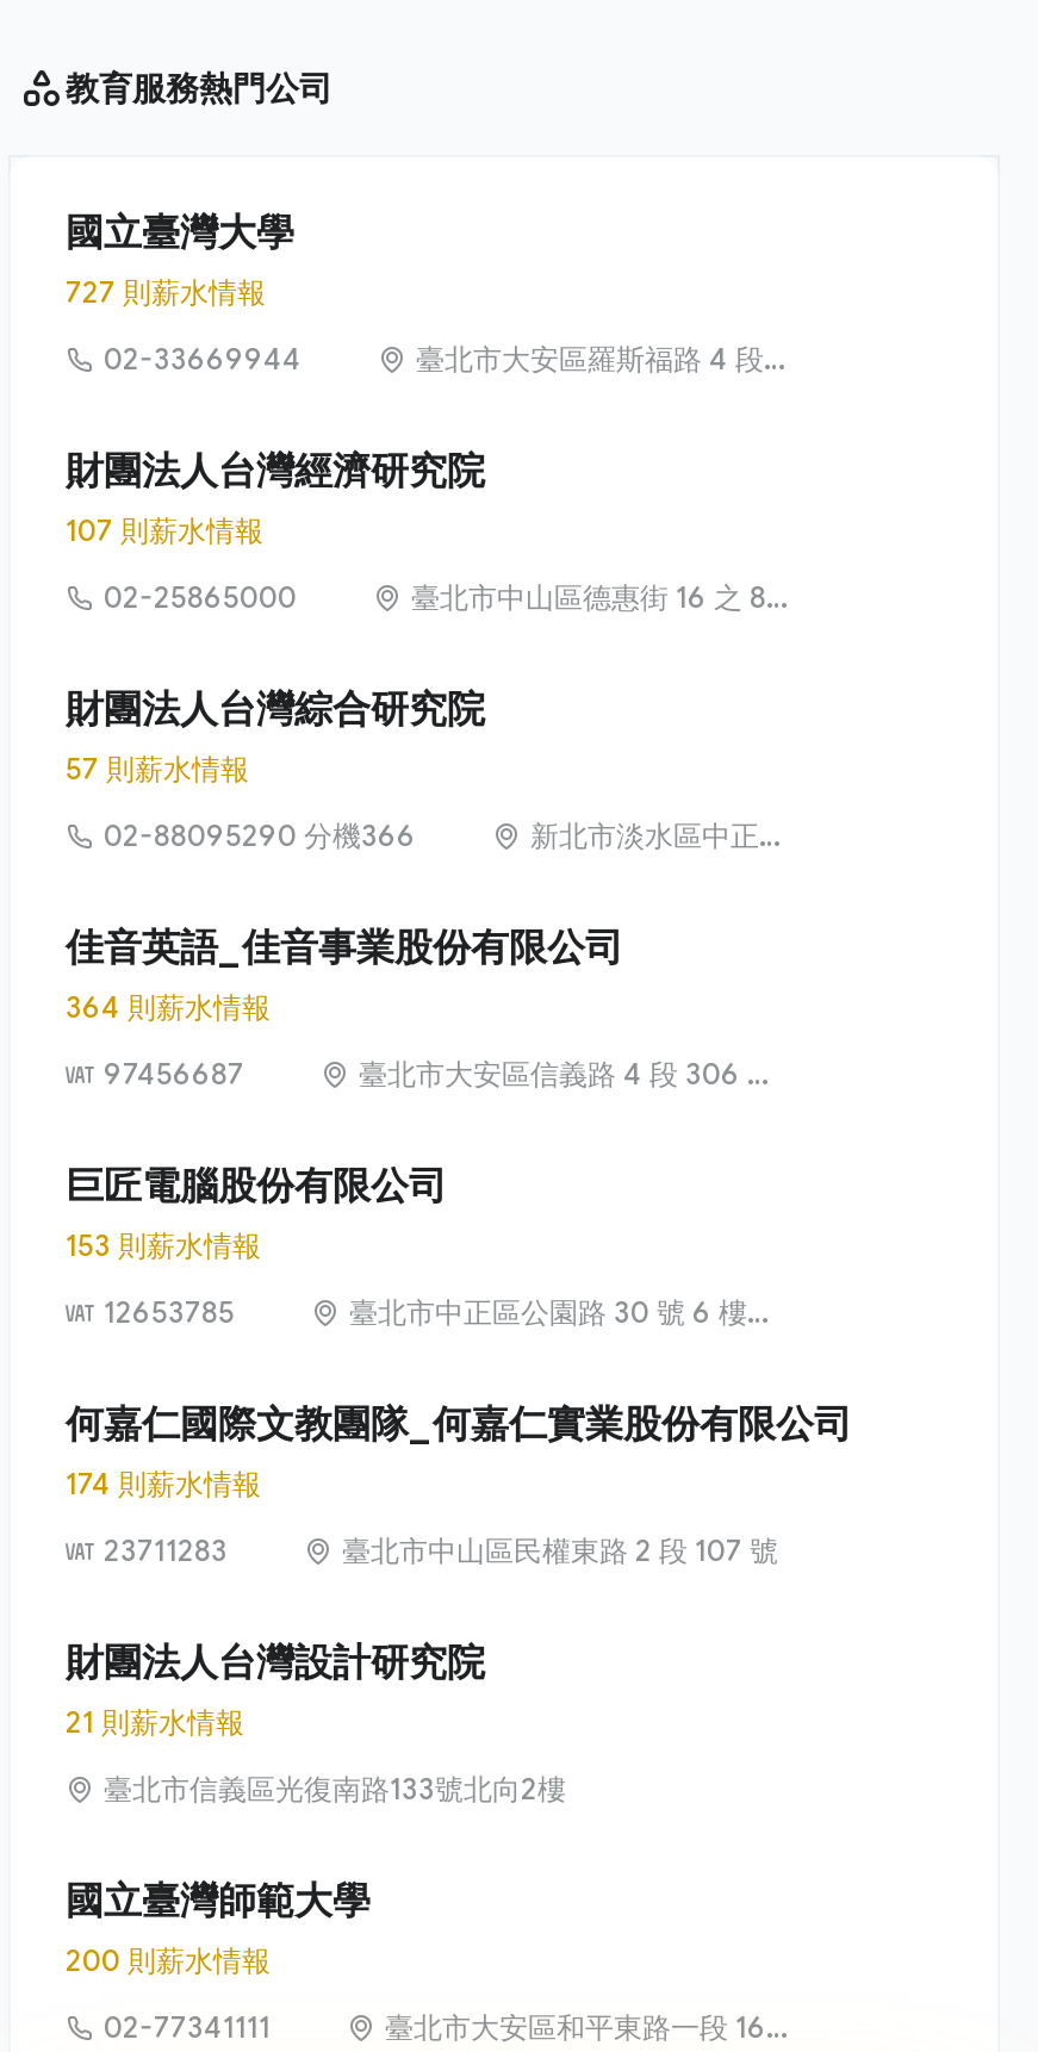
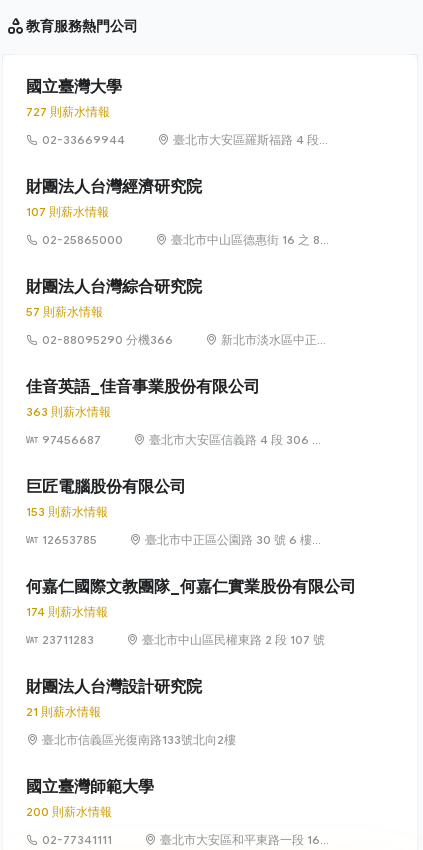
- 364 則薪水情報
+ 363 則薪水情報
